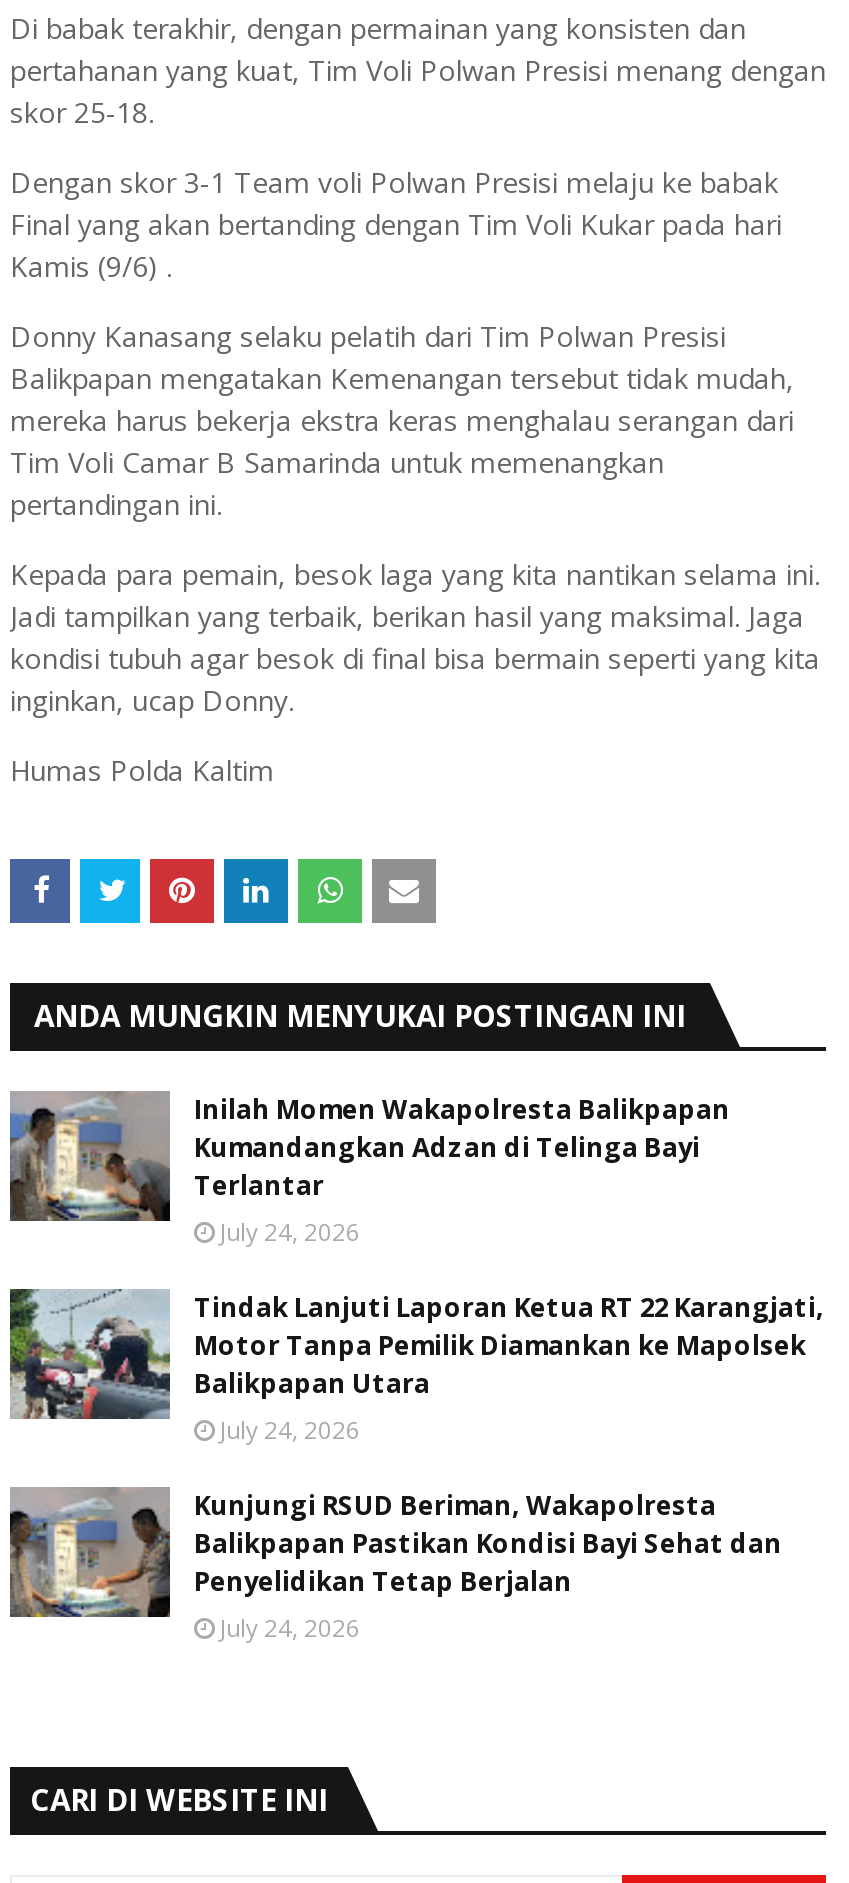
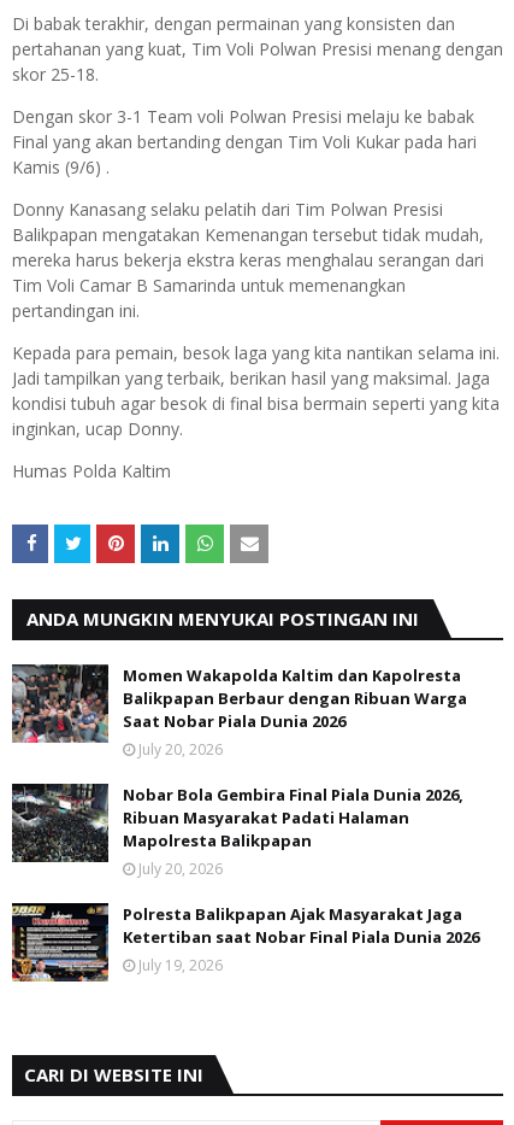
- [image]
- Inilah Momen Wakapolresta Balikpapan
- Kumandangkan Adzan di Telinga Bayi
- Terlantar
- July 24, 2026
+ [image]
+ Momen Wakapolda Kaltim dan Kapolresta
+ Balikpapan Berbaur dengan Ribuan Warga
+ Saat Nobar Piala Dunia 2026
+ July 20, 2026

- [image]
- Tindak Lanjuti Laporan Ketua RT 22 Karangjati,
- Motor Tanpa Pemilik Diamankan ke Mapolsek
- Balikpapan Utara
- July 24, 2026
+ [image]
+ Nobar Bola Gembira Final Piala Dunia 2026,
+ Ribuan Masyarakat Padati Halaman
+ Mapolresta Balikpapan
+ July 20, 2026

- [image]
- Kunjungi RSUD Beriman, Wakapolresta
- Balikpapan Pastikan Kondisi Bayi Sehat dan
- Penyelidikan Tetap Berjalan
- July 24, 2026
+ [image]
+ Polresta Balikpapan Ajak Masyarakat Jaga
+ Ketertiban saat Nobar Final Piala Dunia 2026
+ July 19, 2026
